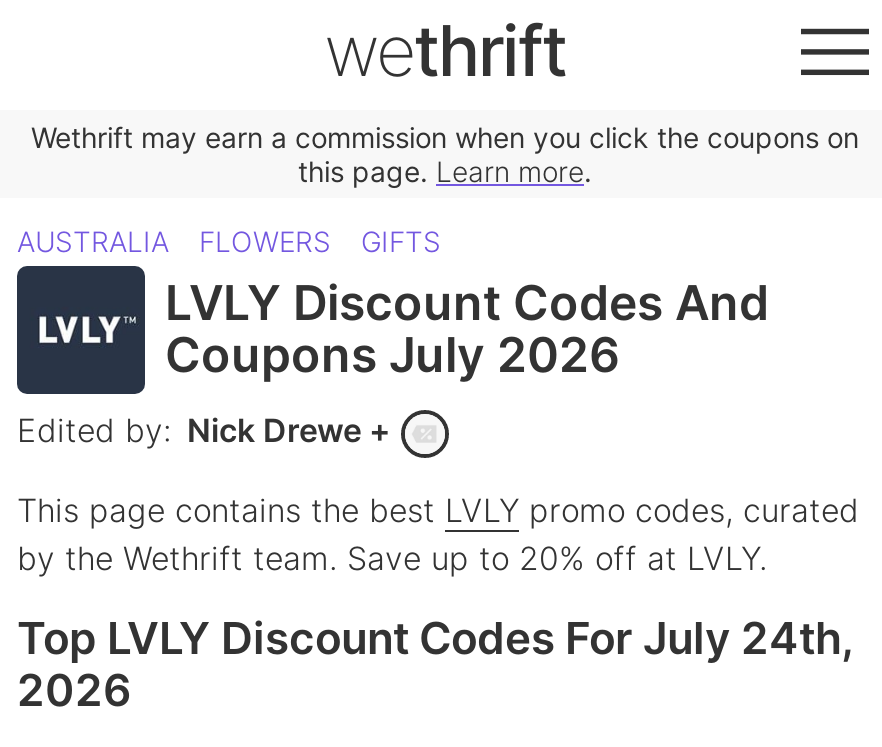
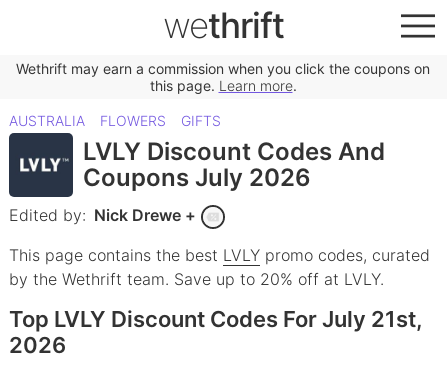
- Top LVLY Discount Codes For July 24th,
+ Top LVLY Discount Codes For July 21st,
